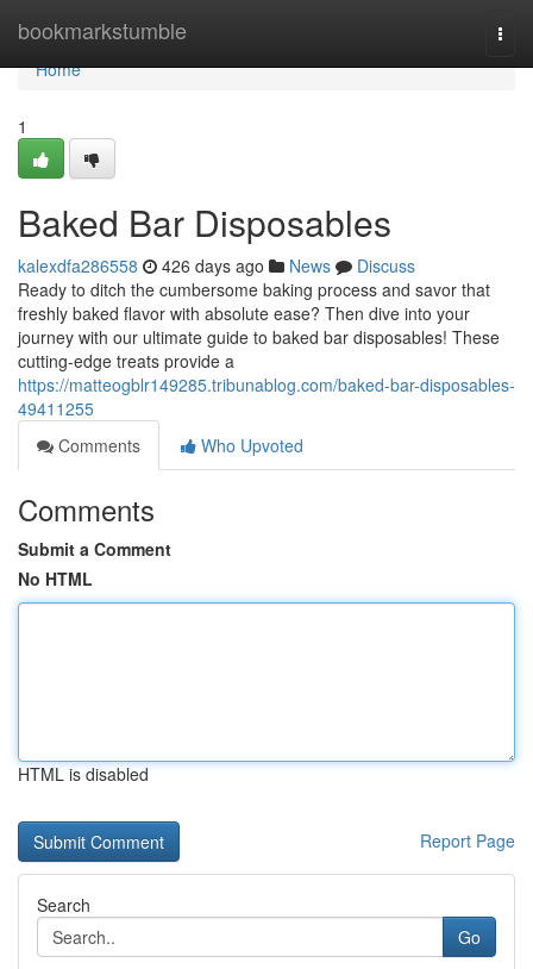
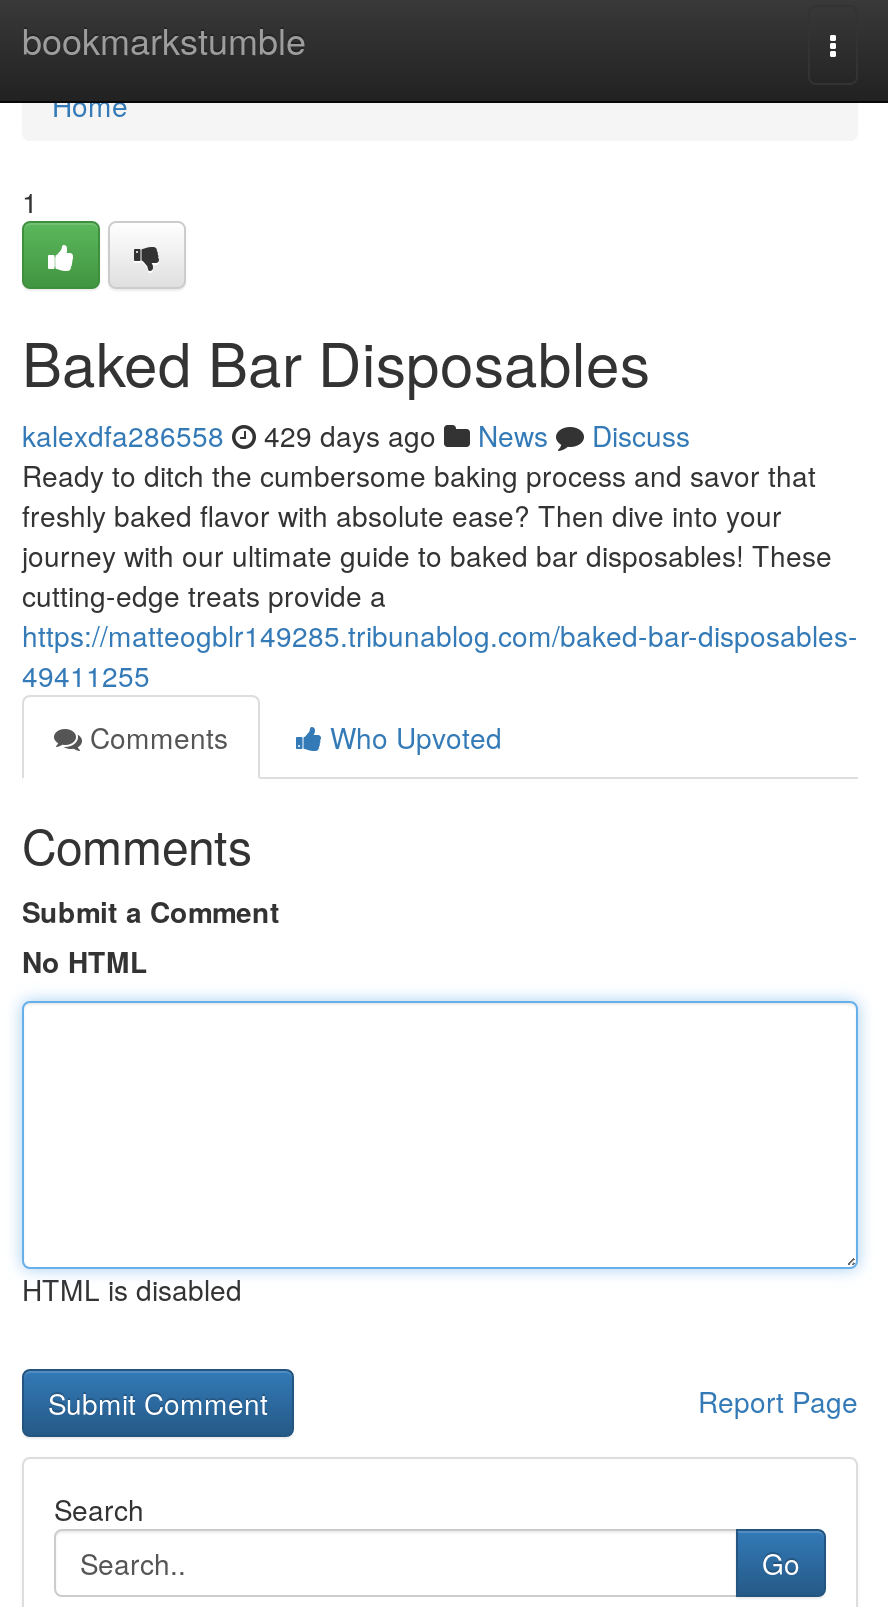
- kalexdfa286558 426 days ago News Discuss
+ kalexdfa286558 429 days ago News Discuss
